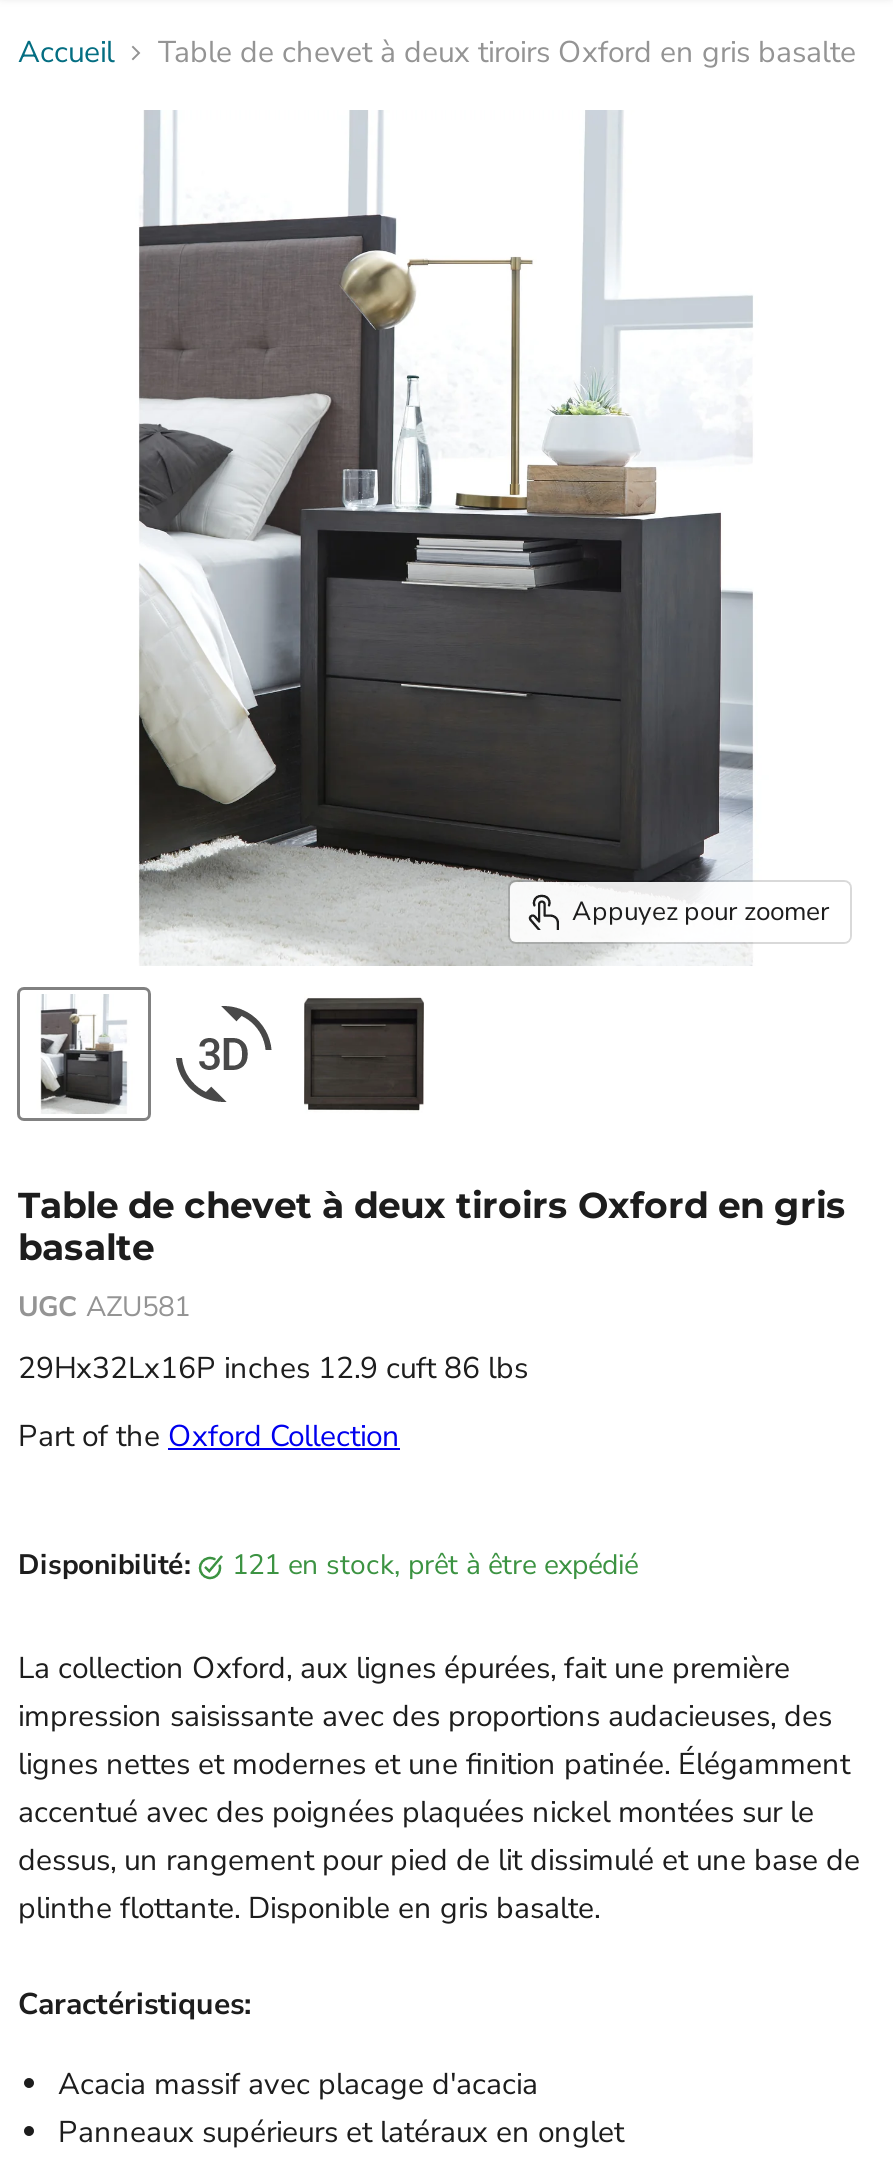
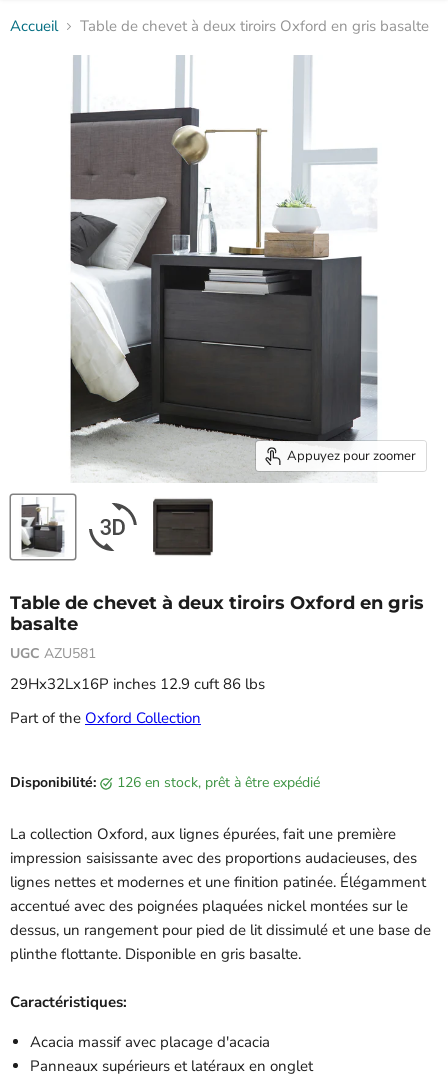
- 121 en stock, prêt à être expédié
+ 126 en stock, prêt à être expédié
